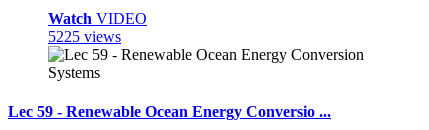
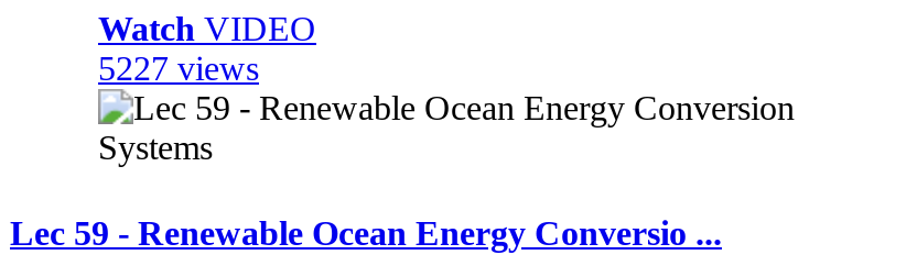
- 5225 views
+ 5227 views
